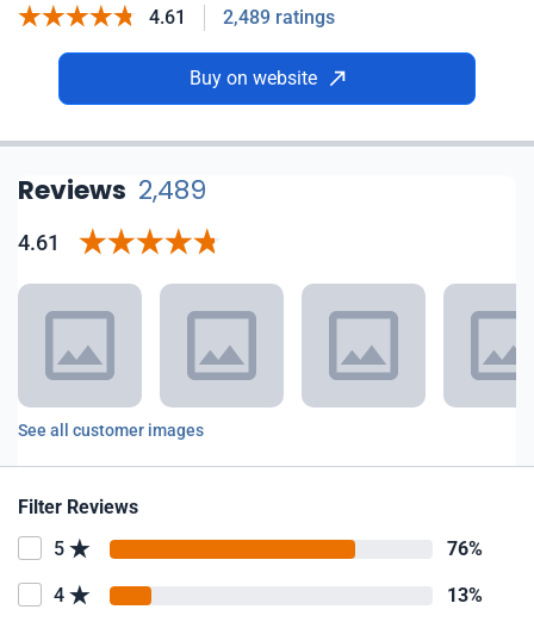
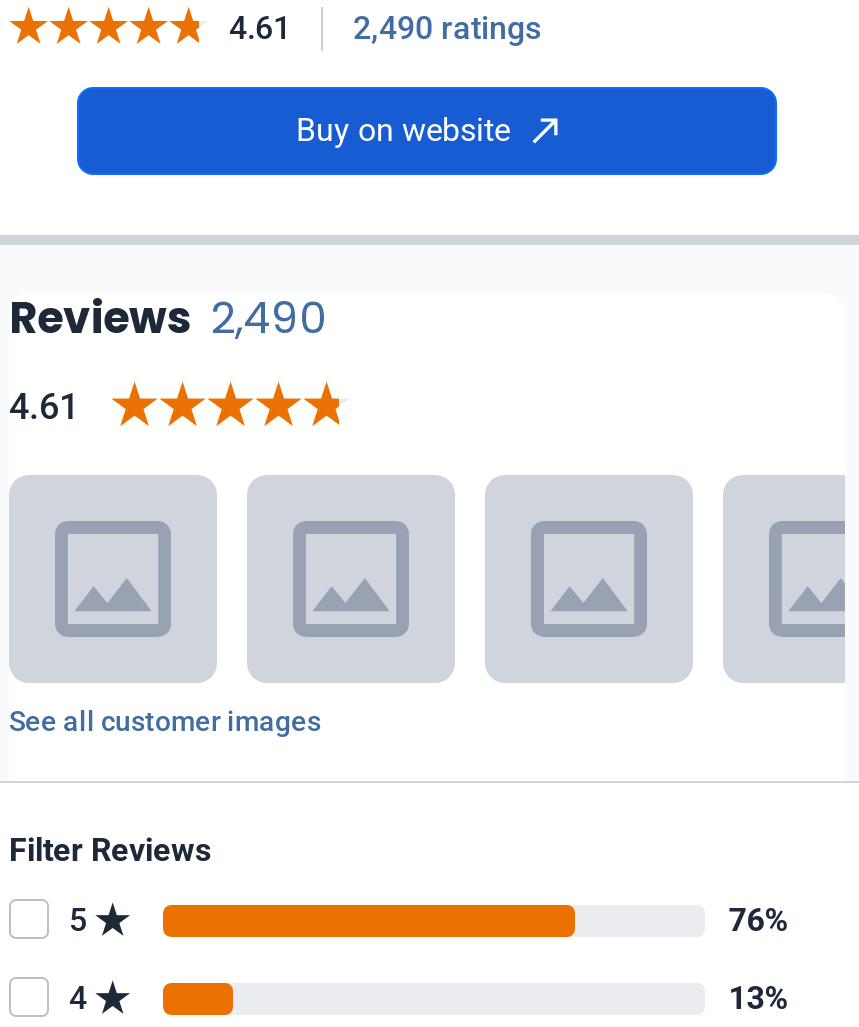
- 4.61 2,489 ratings
+ 4.61 2,490 ratings

- Reviews 2,489
+ Reviews 2,490
